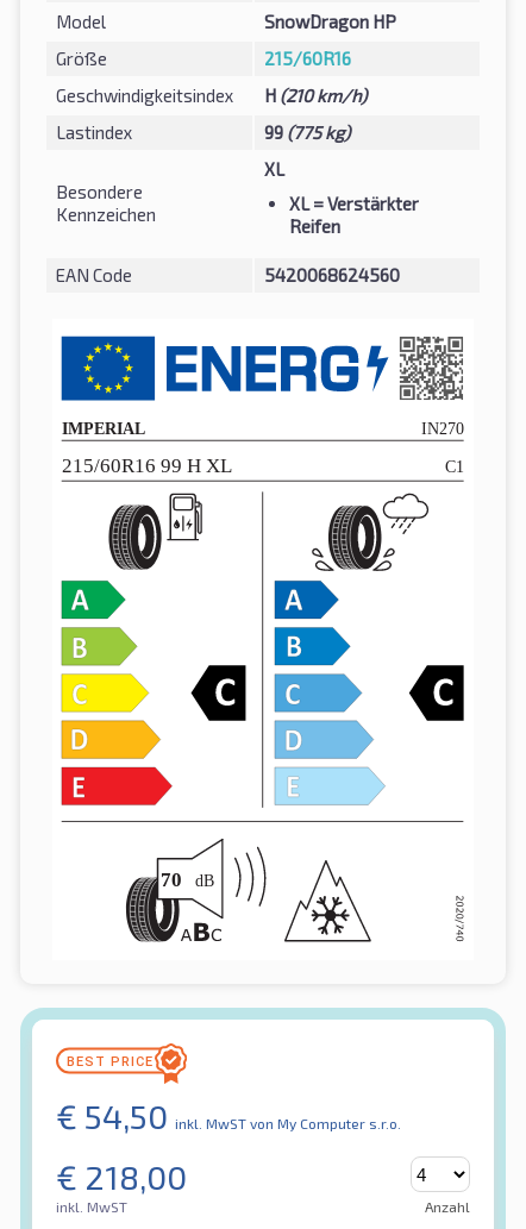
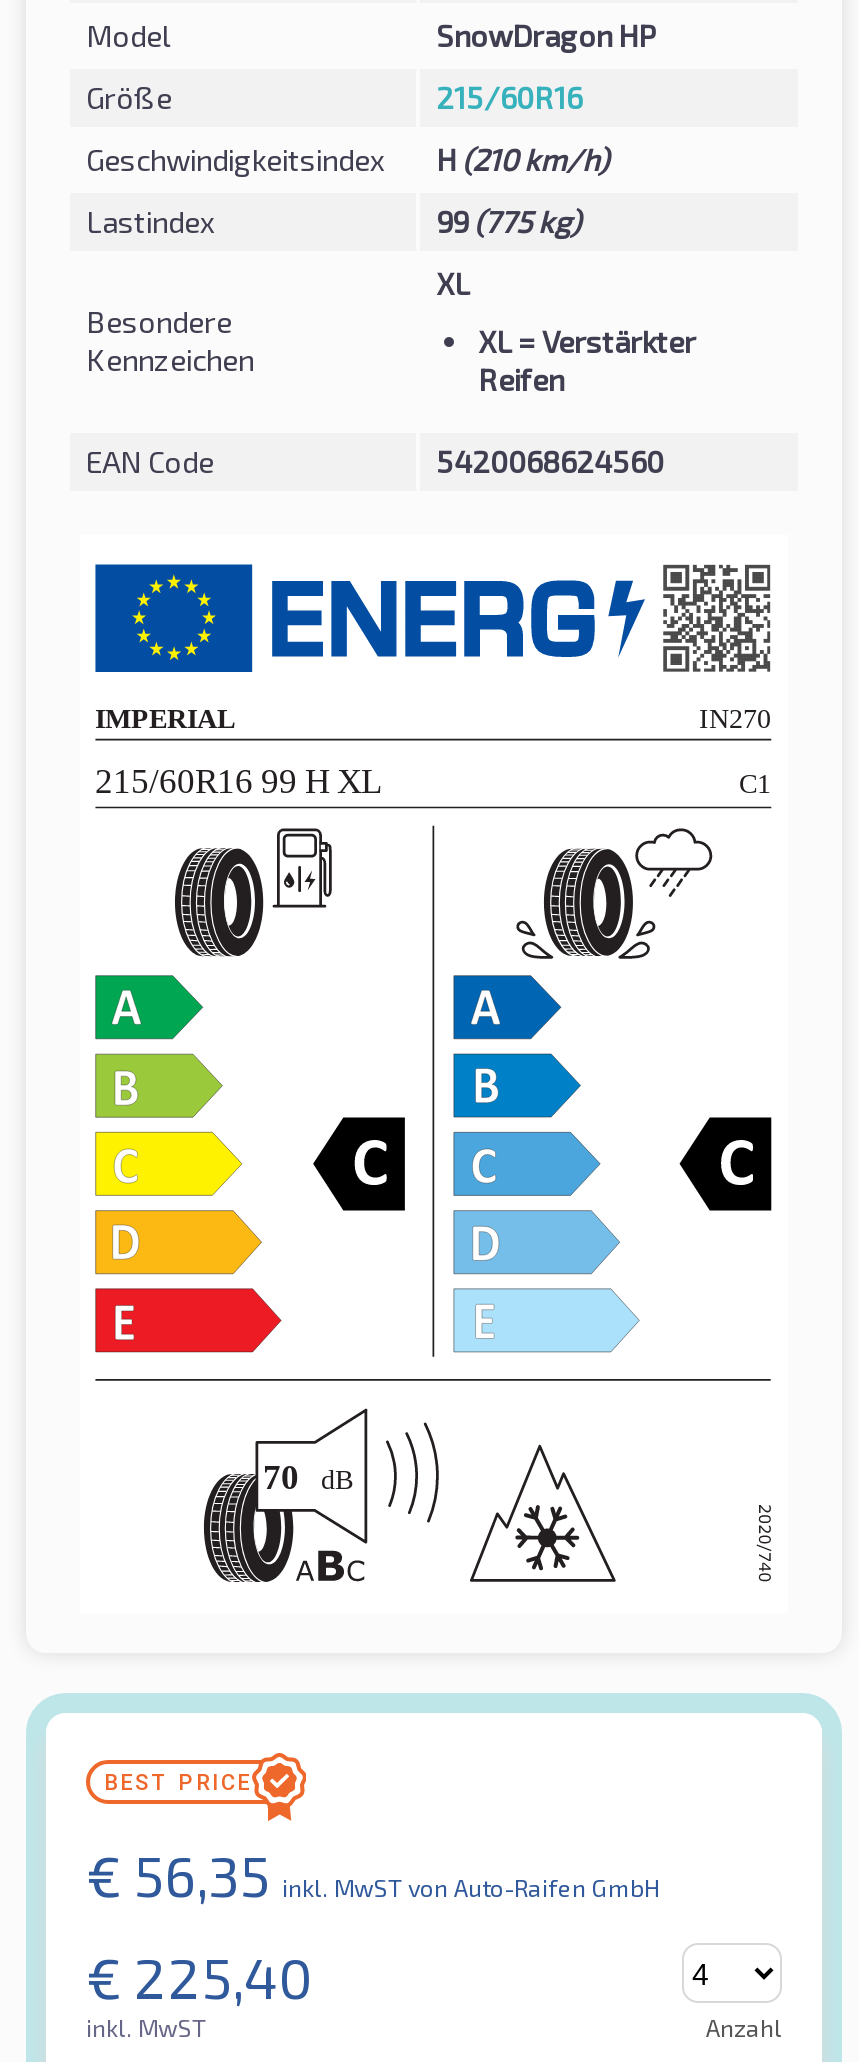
- € 54,50 inkl. MwSTvon My Computer s.r.o.
+ € 56,35 inkl. MwSTvon Auto-Raifen GmbH

- € 218,00
+ € 225,40
